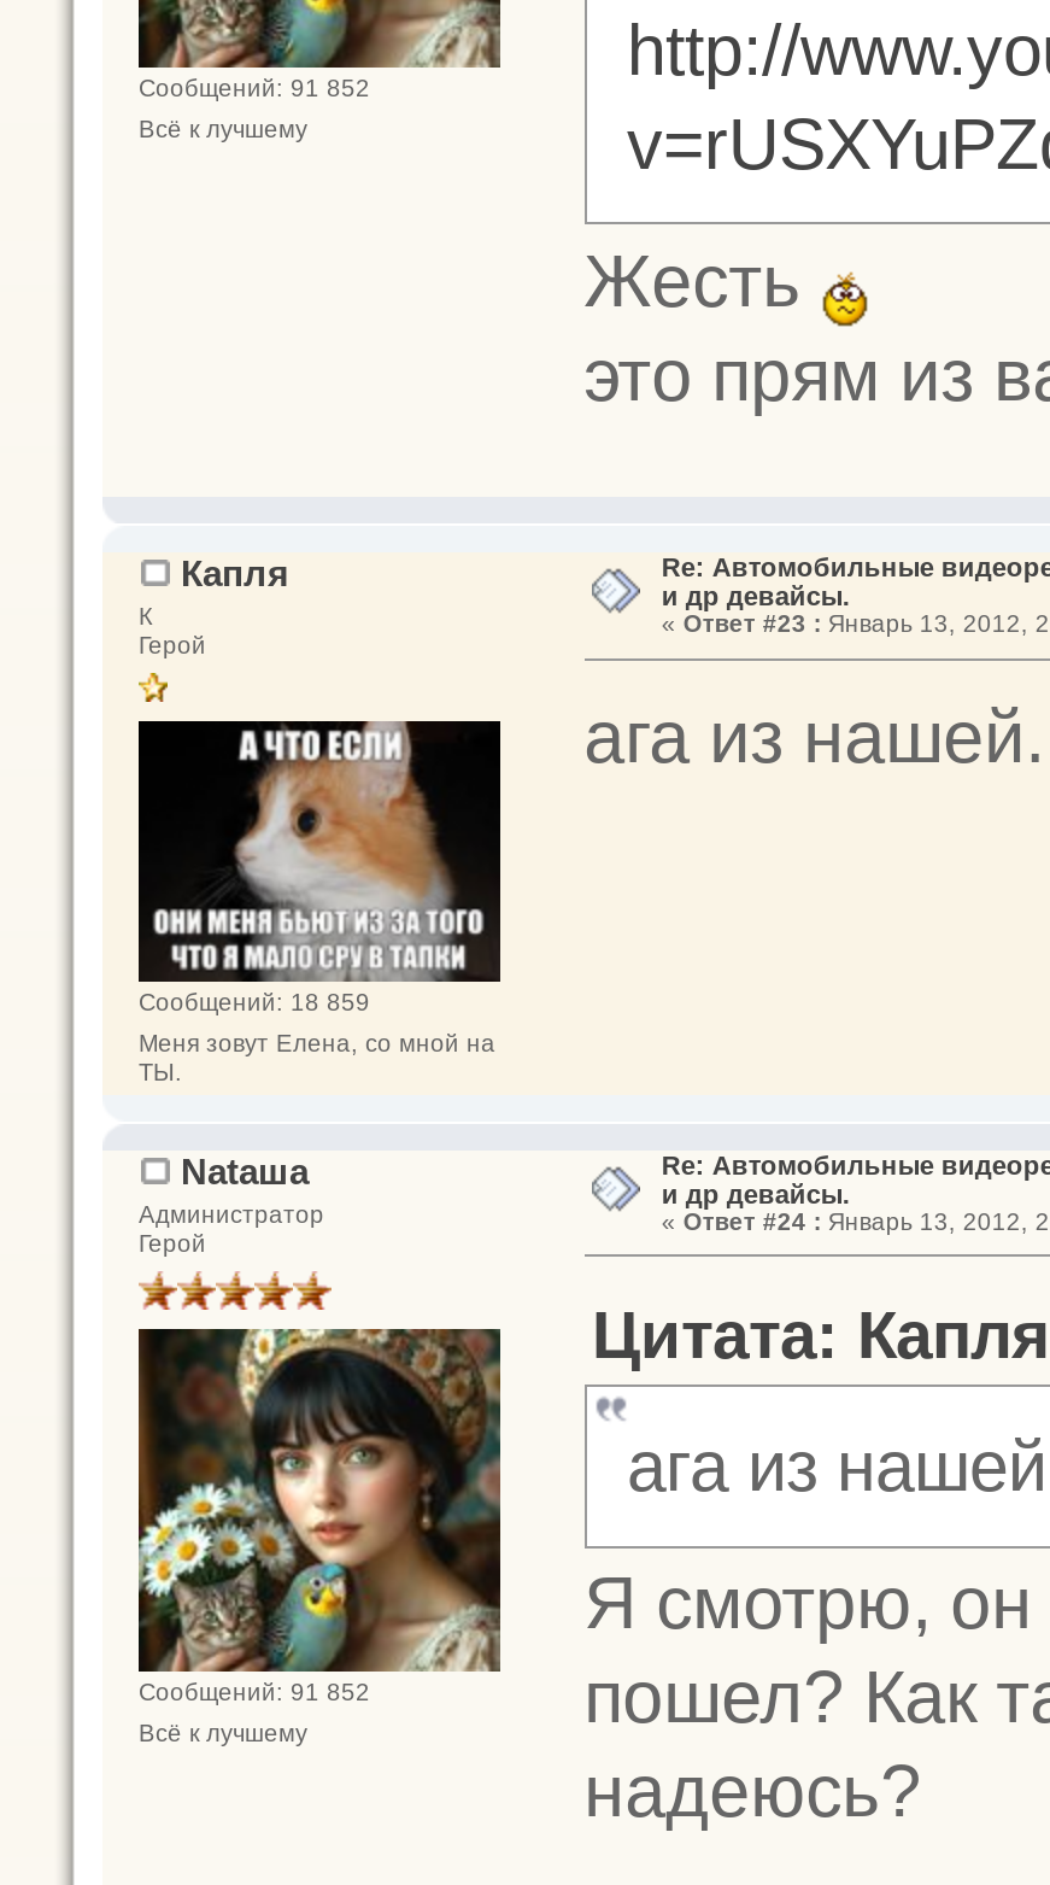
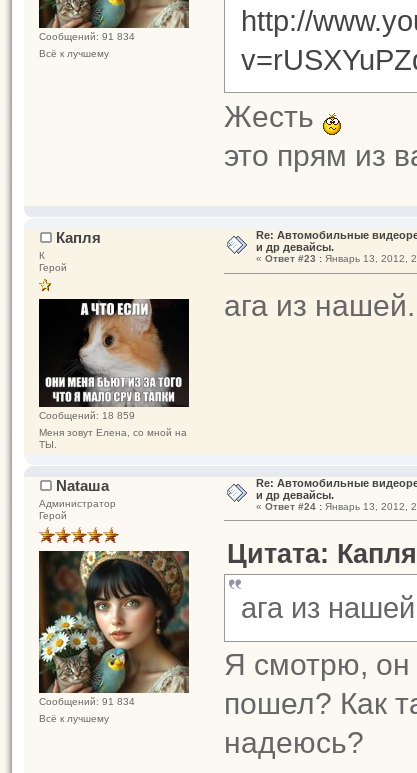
- Сообщений: 91 852
+ Сообщений: 91 834

- Сообщений: 91 852
+ Сообщений: 91 834
